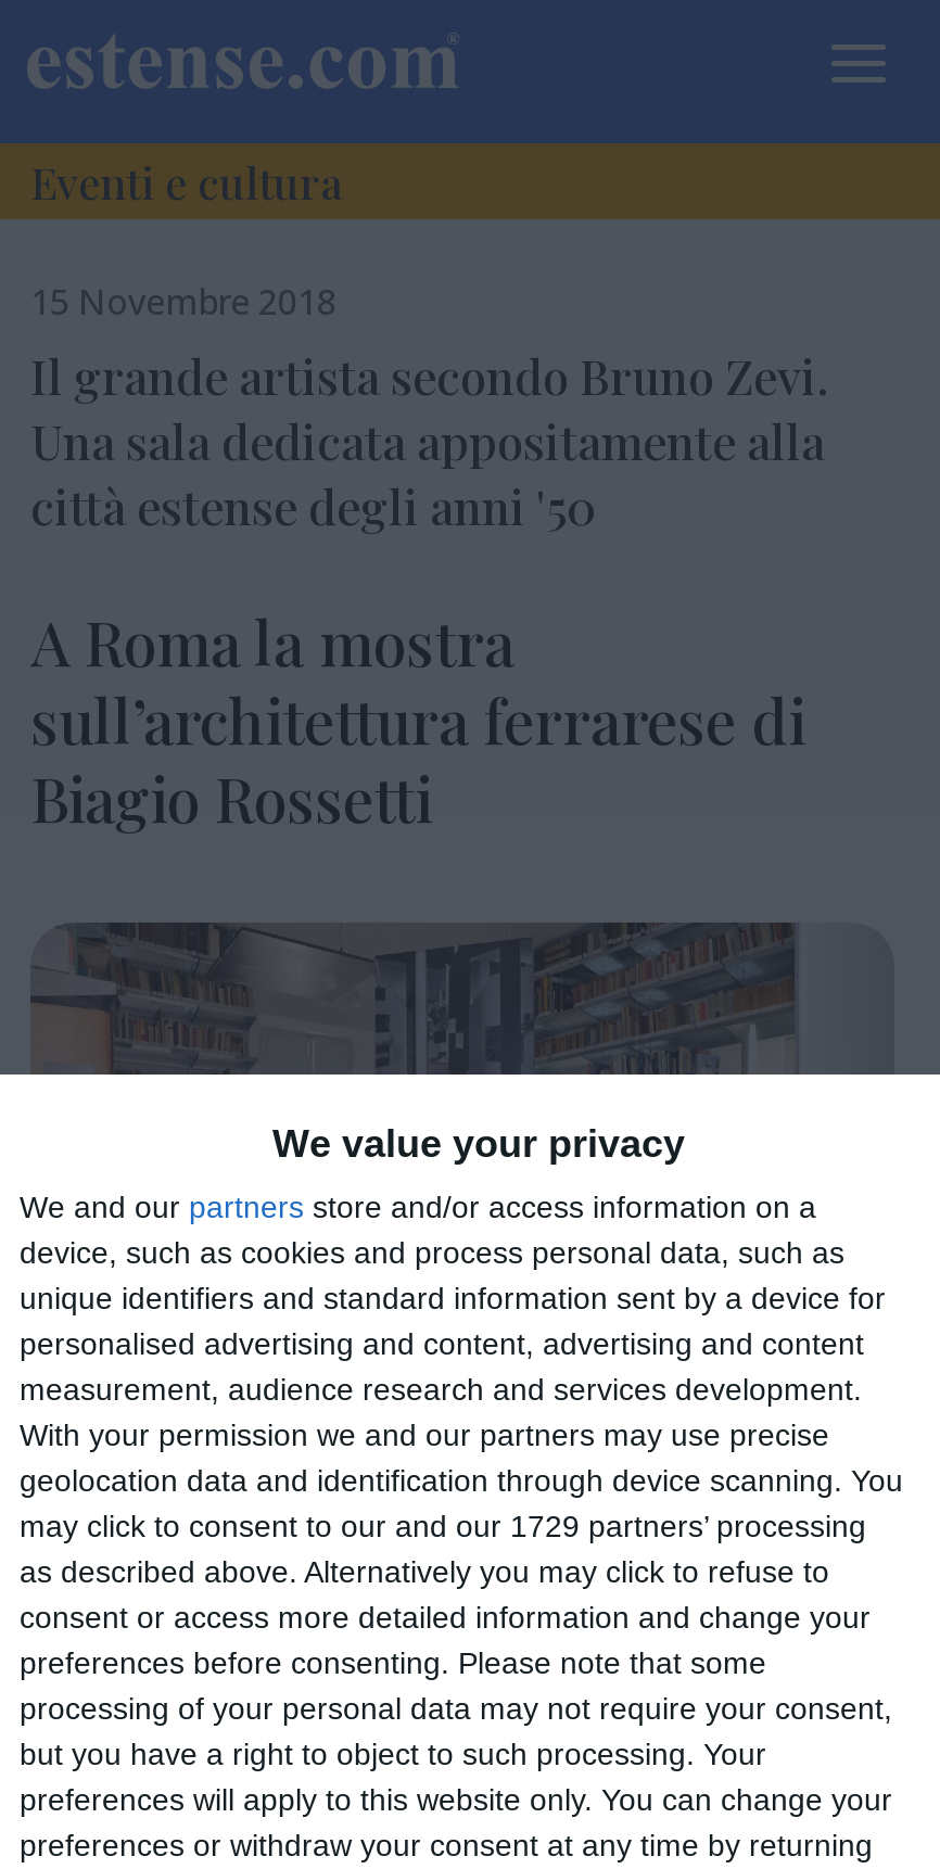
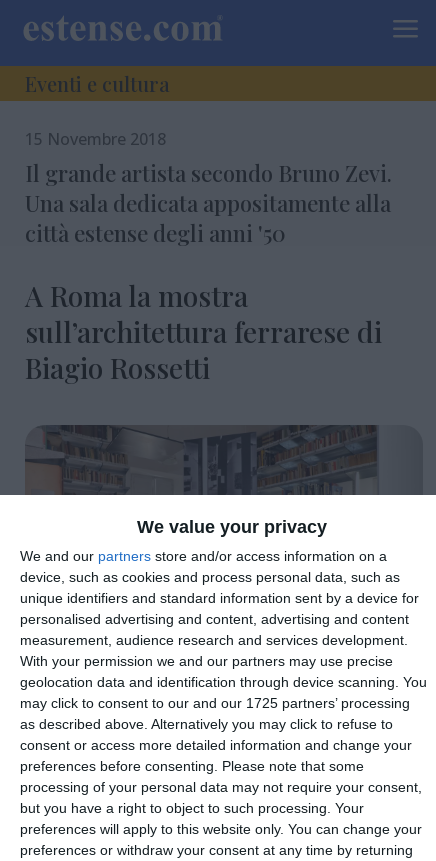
- may click to consent to our and our 1729 partners’ processing
+ may click to consent to our and our 1725 partners’ processing
